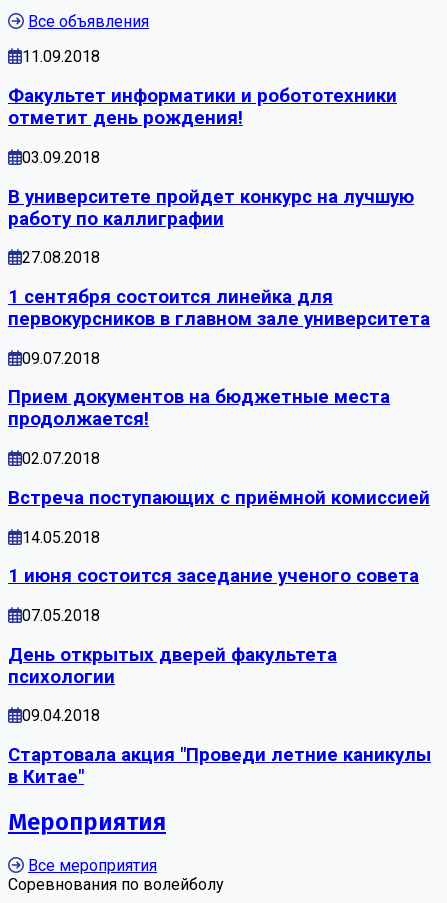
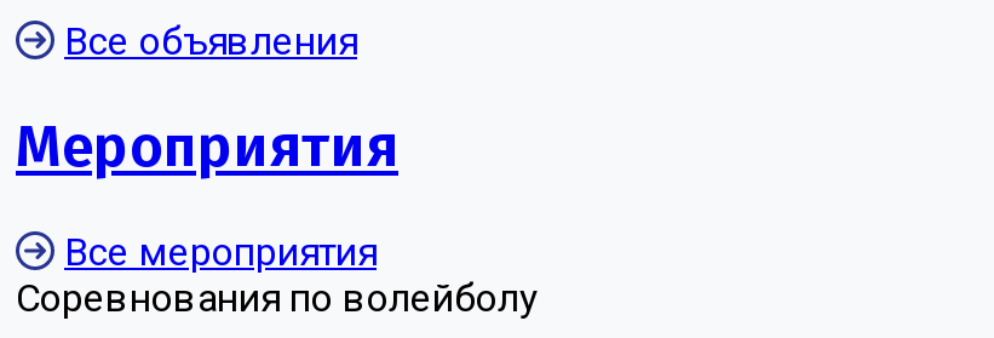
- 11.09.2018
- Факультет информатики и робототехники
- отметит день рождения!
- 03.09.2018
- В университете пройдет конкурс на лучшую
- работу по каллиграфии
- 27.08.2018
- 1 сентября состоится линейка для
- первокурсников в главном зале университета
- 09.07.2018
- Прием документов на бюджетные места
- продолжается!
- 02.07.2018
- Встреча поступающих с приёмной комиссией
- 14.05.2018
- 1 июня состоится заседание ученого совета
- 07.05.2018
- День открытых дверей факультета
- психологии
- 09.04.2018
- Стартовала акция "Проведи летние каникулы
- в Китае"
